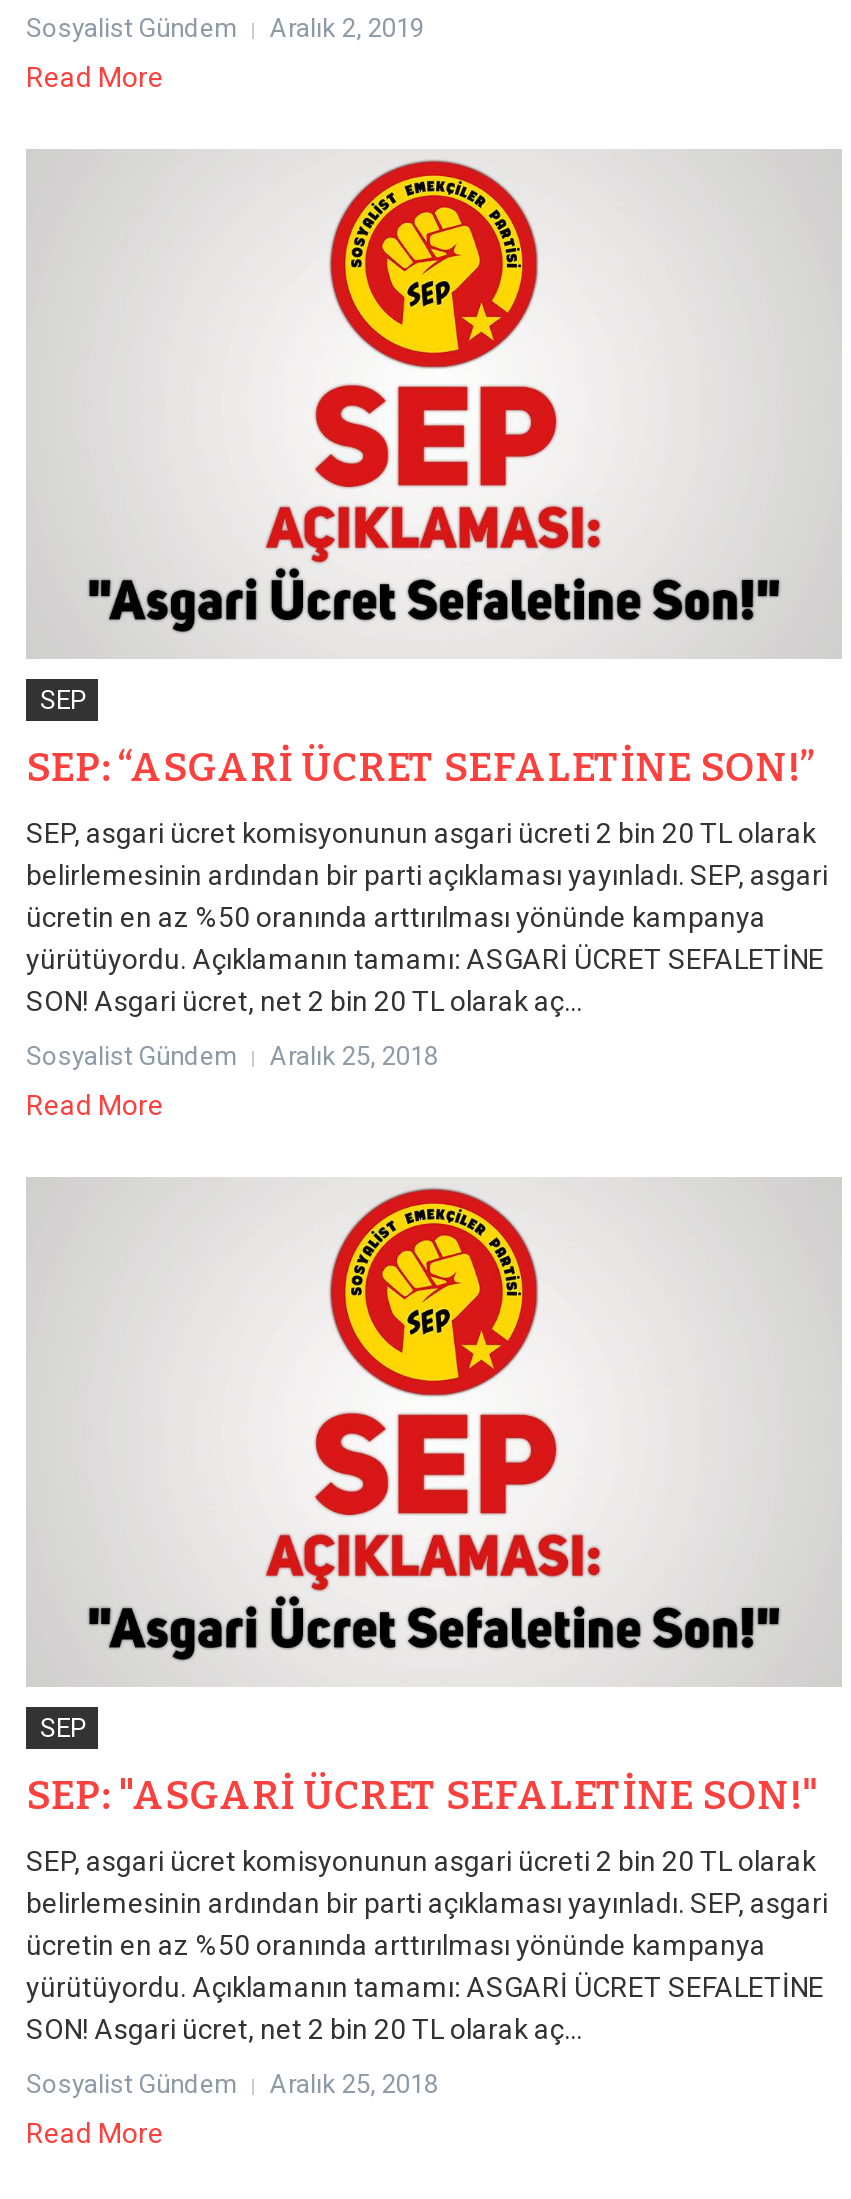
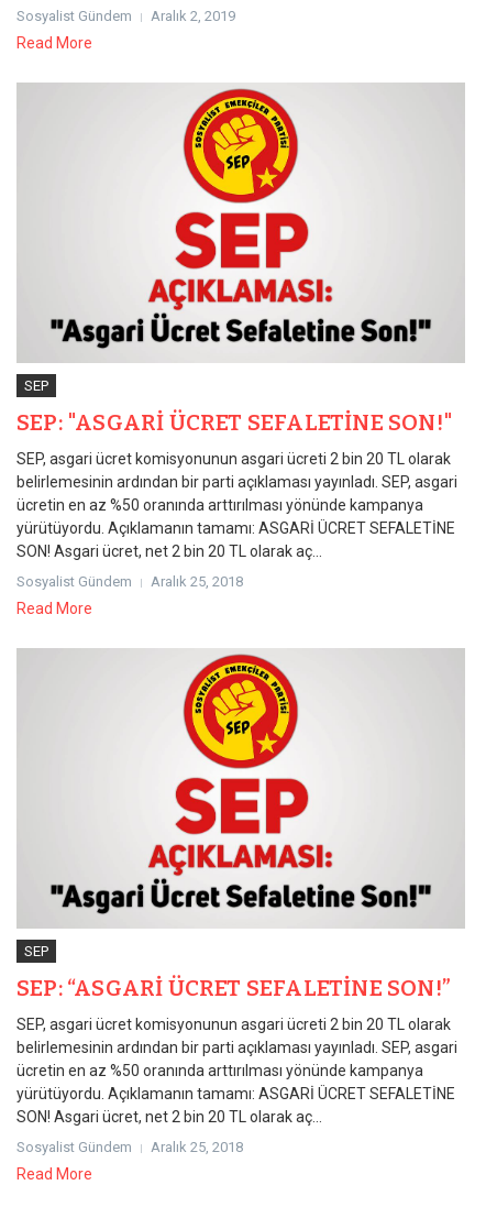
moved down: SEP: “ASGARİ ÜCRET SEFALETİNE SON!”

moved up: SEP: "ASGARİ ÜCRET SEFALETİNE SON!"
